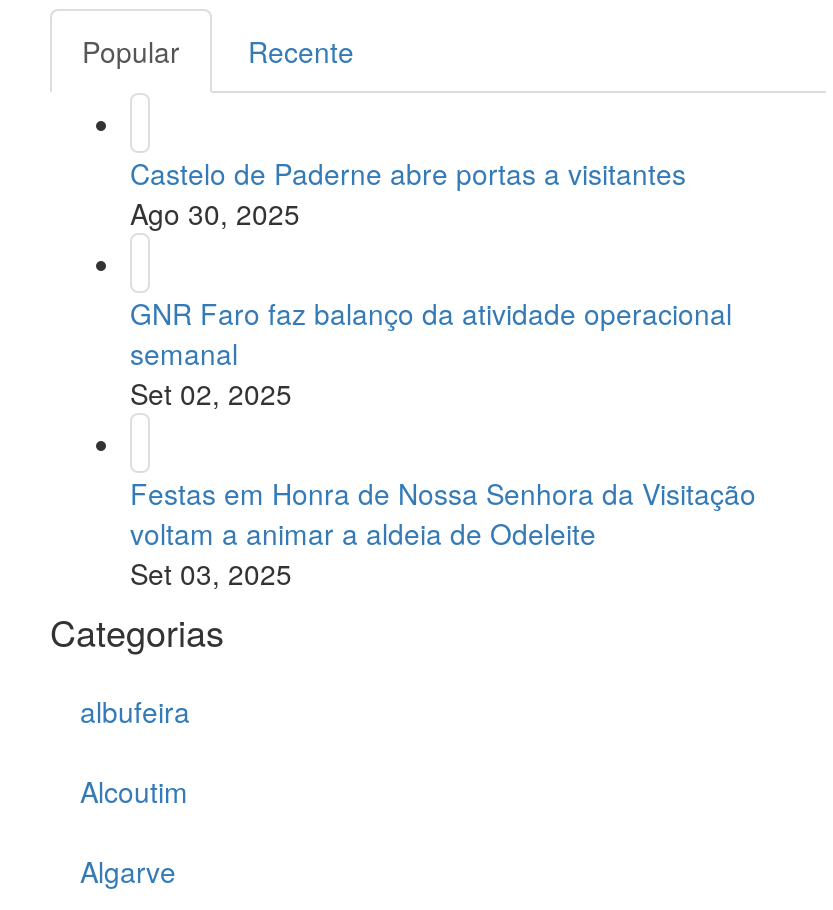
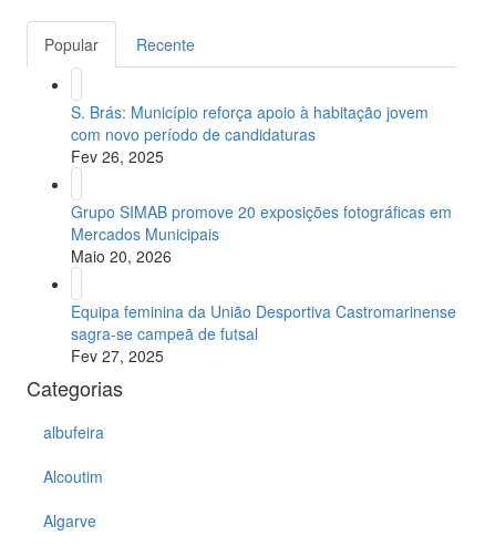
- Castelo de Paderne abre portas a visitantes
- Ago 30, 2025
+ S. Brás: Município reforça apoio à habitação jovem
+ com novo período de candidaturas
+ Fev 26, 2025

- GNR Faro faz balanço da atividade operacional
- semanal
- Set 02, 2025
+ Grupo SIMAB promove 20 exposições fotográficas em
+ Mercados Municipais
+ Maio 20, 2026

- Festas em Honra de Nossa Senhora da Visitação
- voltam a animar a aldeia de Odeleite
- Set 03, 2025
+ Equipa feminina da União Desportiva Castromarinense
+ sagra-se campeã de futsal
+ Fev 27, 2025
